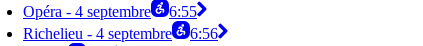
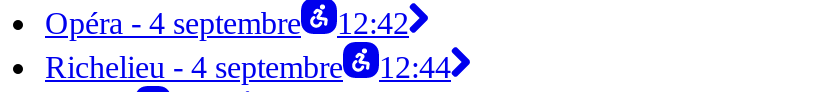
- Opéra - 4 septembre 6:55
+ Opéra - 4 septembre 12:42

- Richelieu - 4 septembre 6:56
+ Richelieu - 4 septembre 12:44
